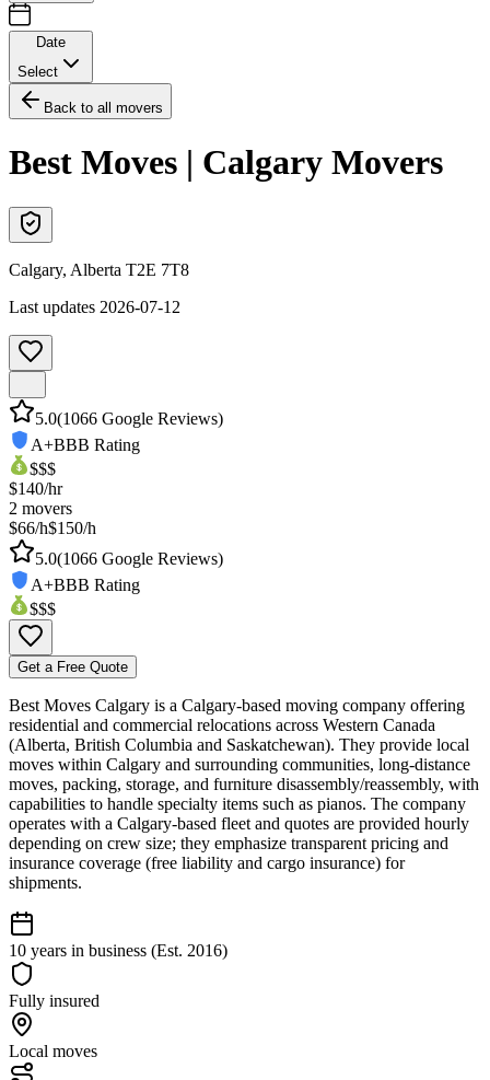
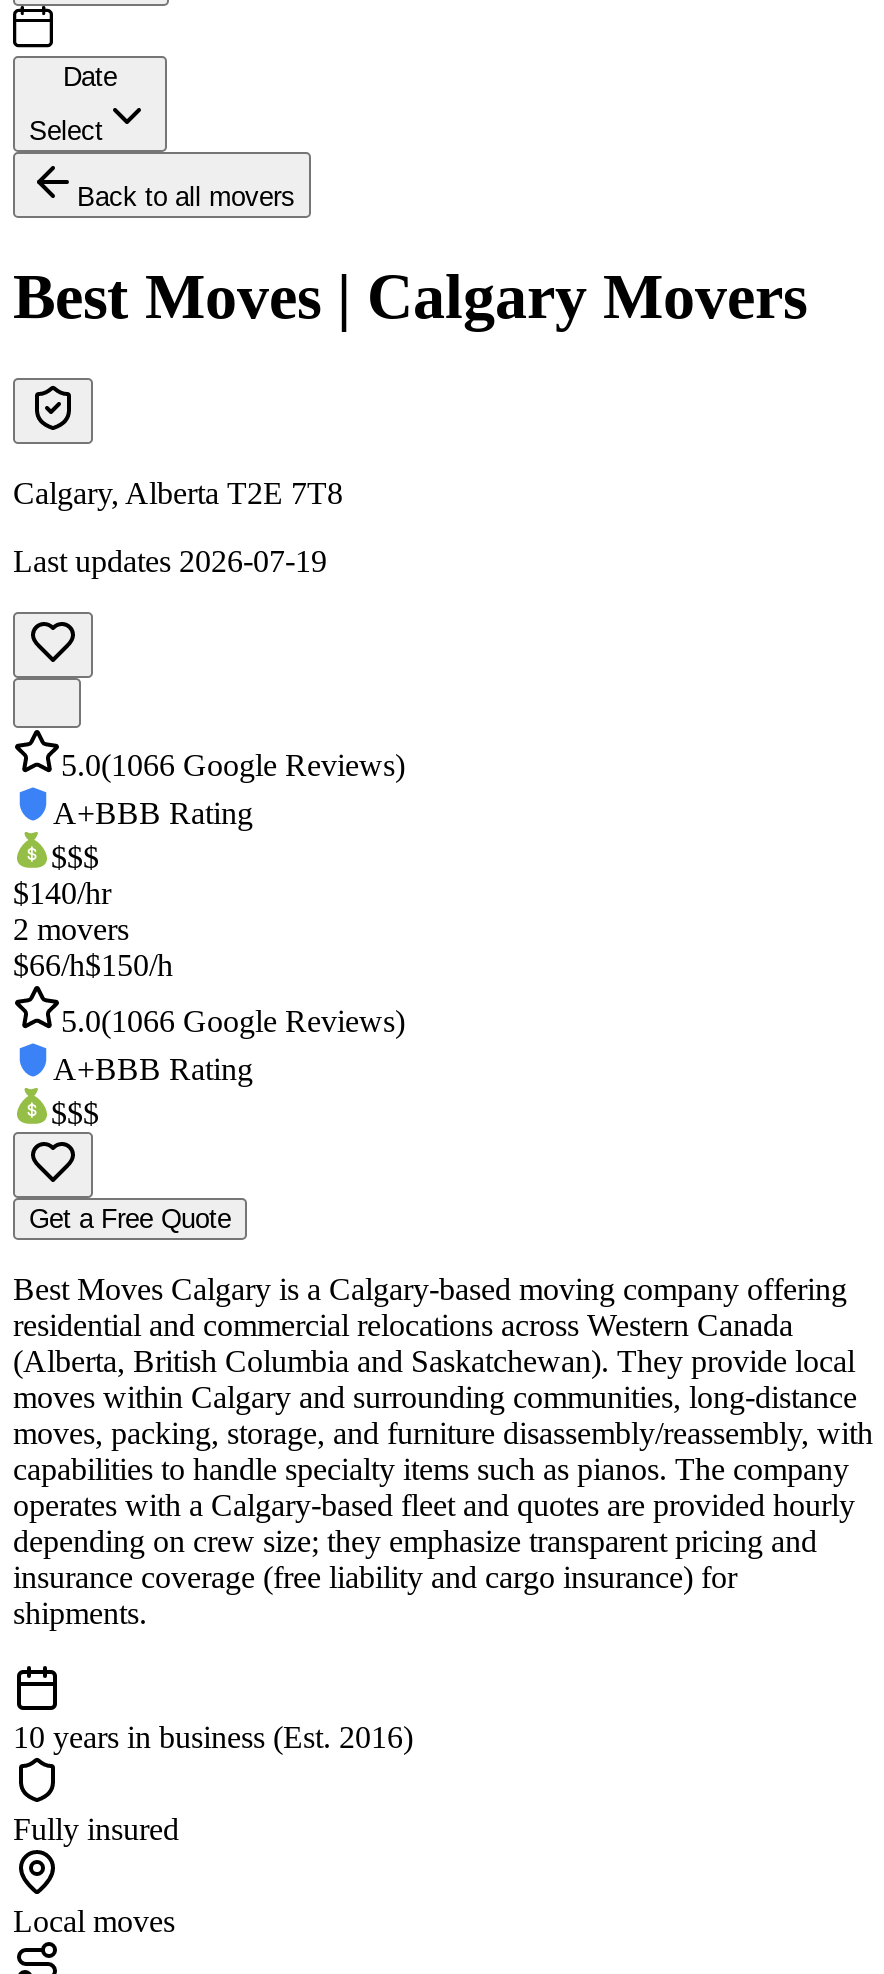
- Last updates 2026-07-12
+ Last updates 2026-07-19
